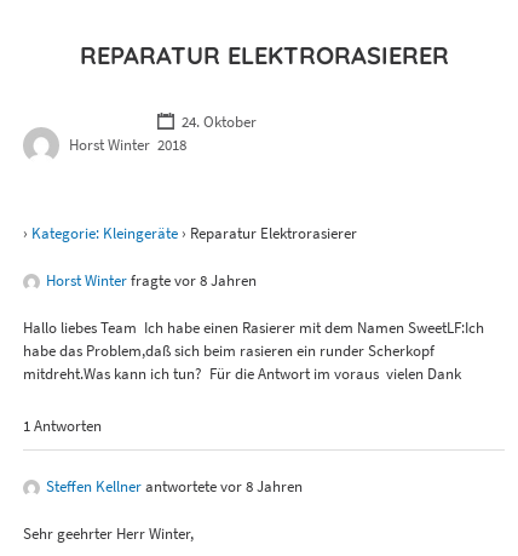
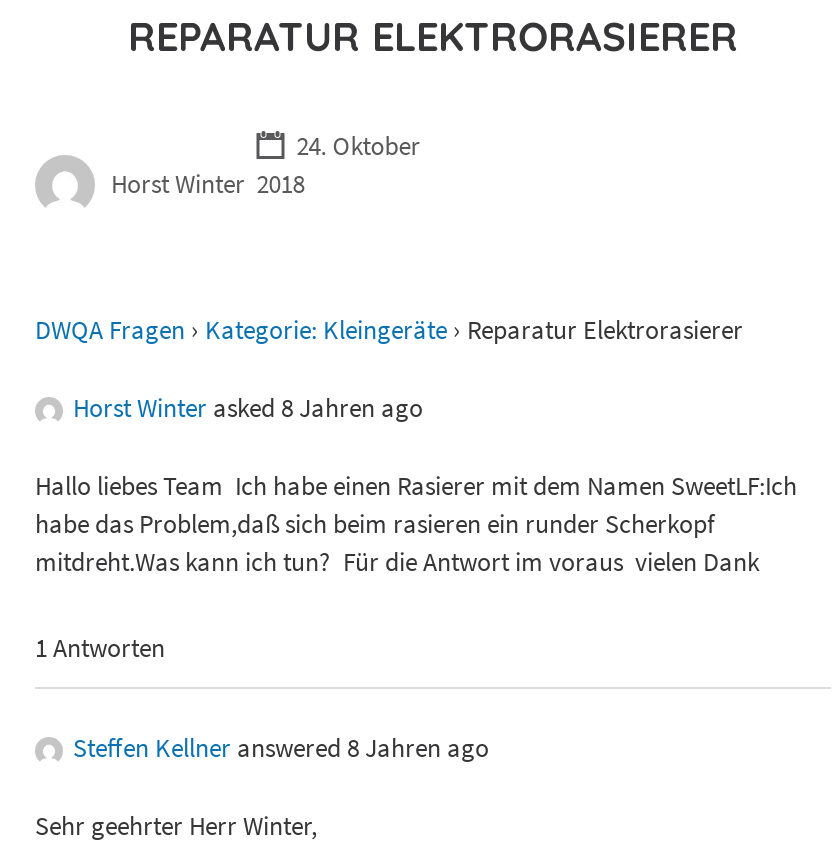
- › Kategorie: Kleingeräte › Reparatur Elektrorasierer
+ DWQA Fragen › Kategorie: Kleingeräte › Reparatur Elektrorasierer

- Horst Winter fragte vor 8 Jahren
+ Horst Winter asked 8 Jahren ago

- Steffen Kellner antwortete vor 8 Jahren
+ Steffen Kellner answered 8 Jahren ago
